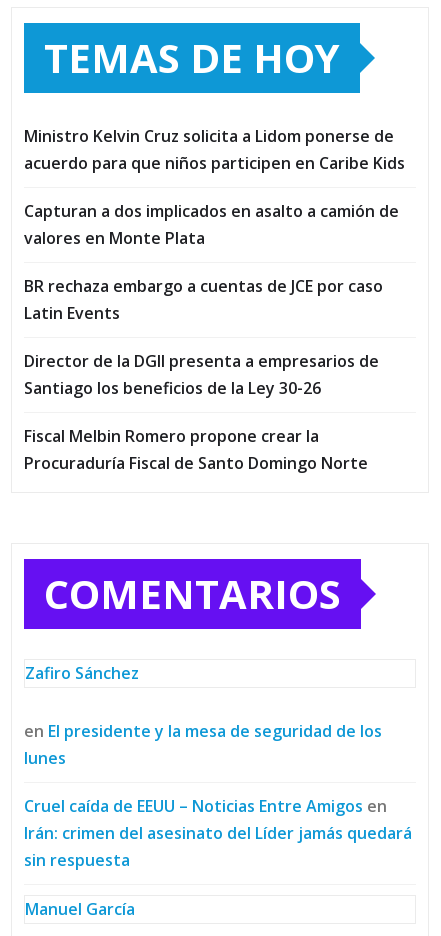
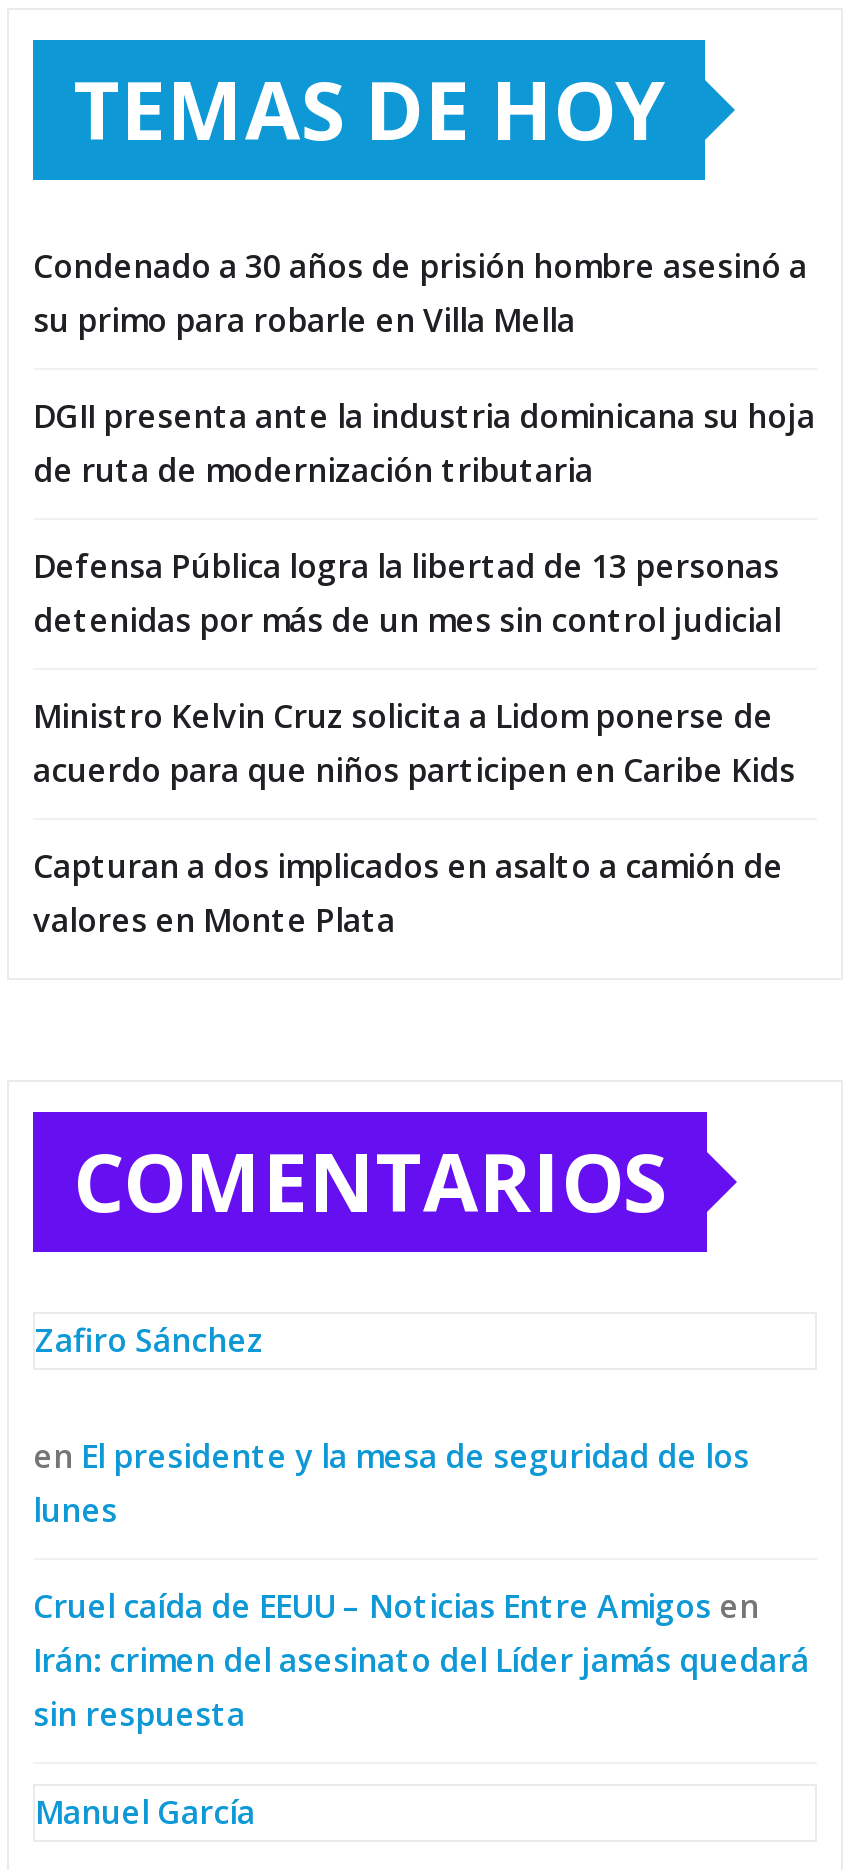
+ Condenado a 30 años de prisión hombre asesinó a
+ su primo para robarle en Villa Mella
+ DGII presenta ante la industria dominicana su hoja
+ de ruta de modernización tributaria
+ Defensa Pública logra la libertad de 13 personas
+ detenidas por más de un mes sin control judicial

moved down: Ministro Kelvin Cruz solicita a Lidom ponerse de | acuerdo para que niños participen en Caribe Kids | Capturan a dos implicados en asalto a camión de | valores en Monte Plata

- BR rechaza embargo a cuentas de JCE por caso
- Latin Events
- Director de la DGII presenta a empresarios de
- Santiago los beneficios de la Ley 30-26
- Fiscal Melbin Romero propone crear la
- Procuraduría Fiscal de Santo Domingo Norte
